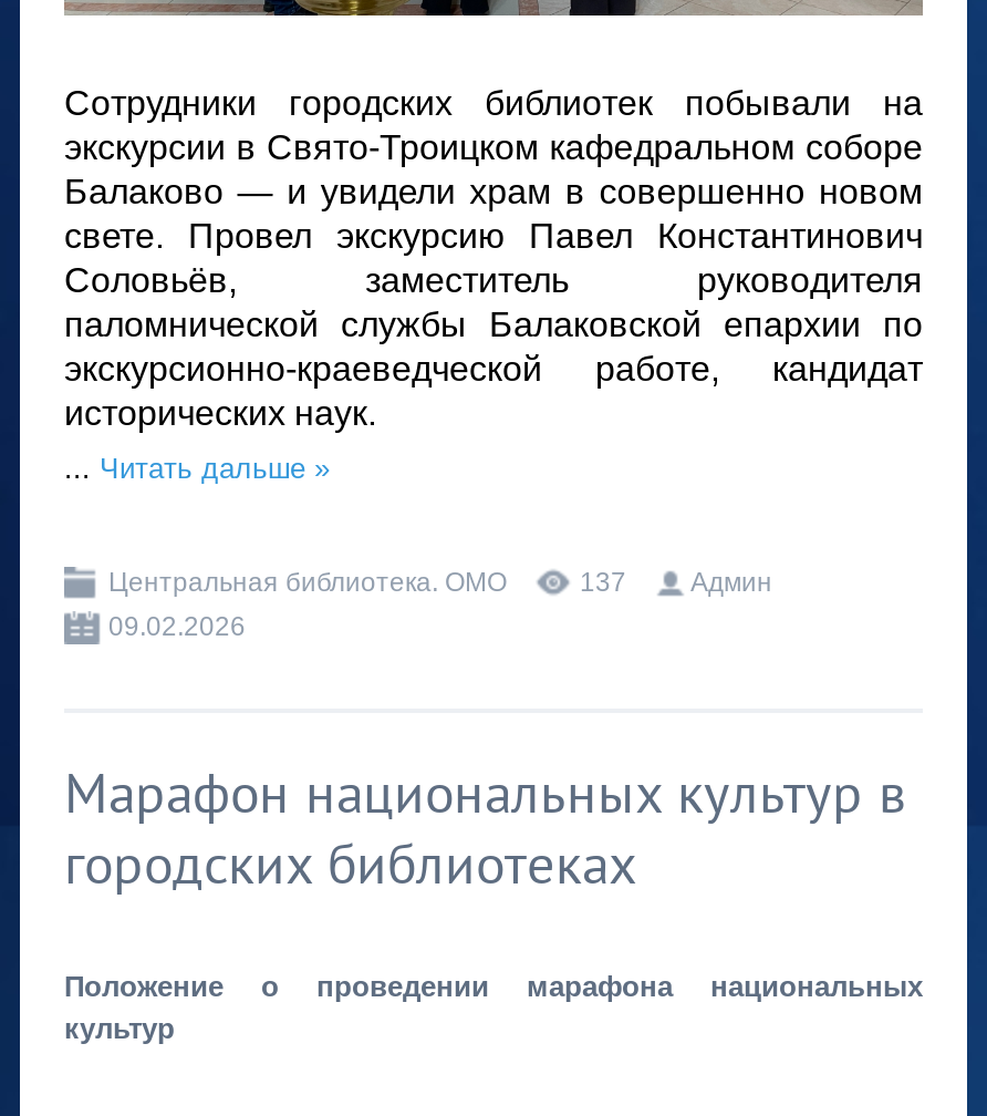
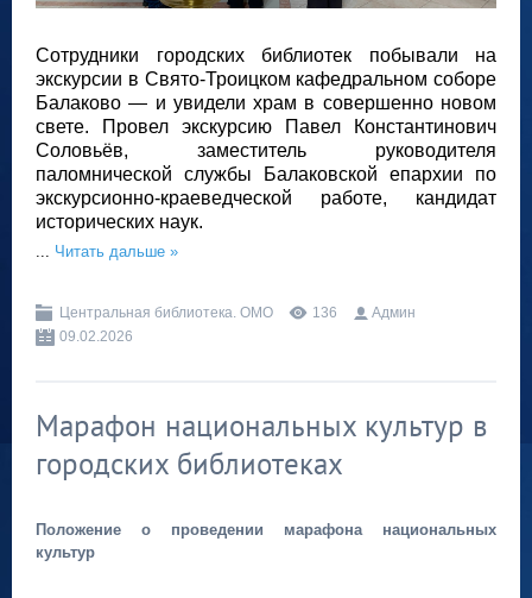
- 137
+ 136
